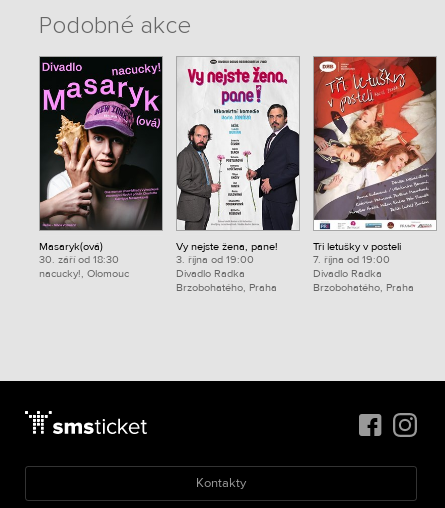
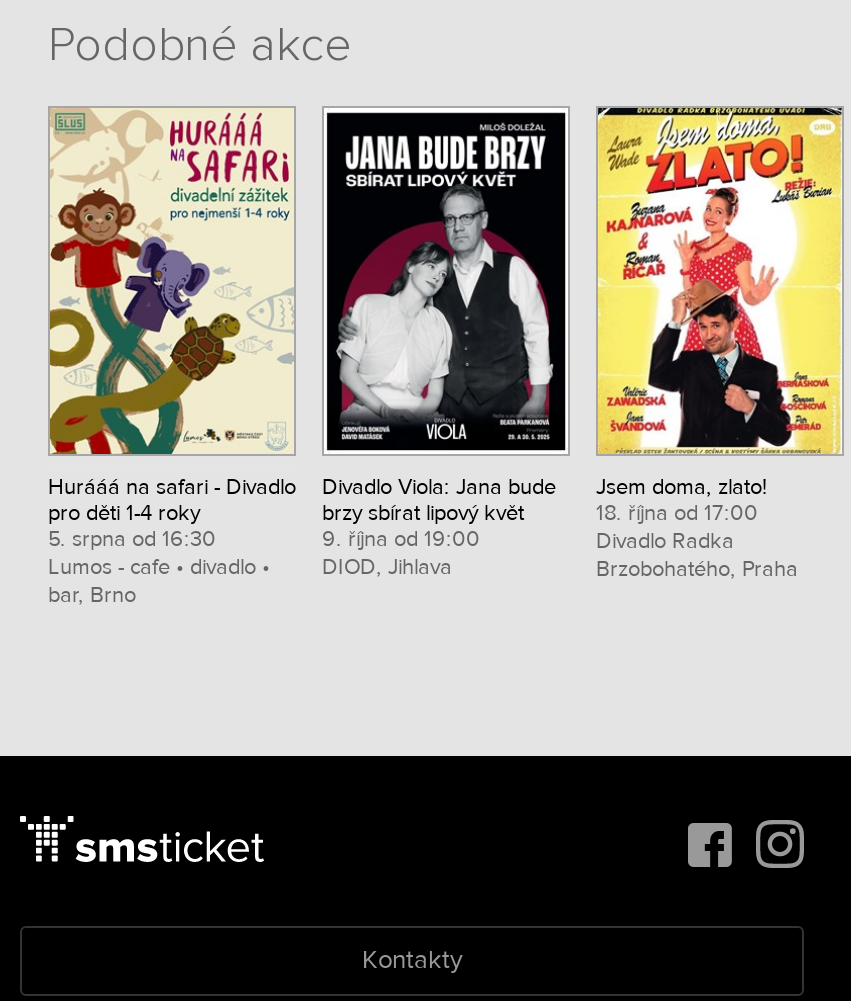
- [image]
- Masaryk(ová)
- 30. září od 18:30
- nacucky!, Olomouc
+ [image]
+ Hurááá na safari - Divadlo
+ pro děti 1-4 roky
+ 5. srpna od 16:30
+ Lumos - cafe • divadlo •
+ bar, Brno

- [image]
- Vy nejste žena, pane!
- 3. října od 19:00
- Divadlo Radka
- Brzobohatého, Praha
+ [image]
+ Divadlo Viola: Jana bude
+ brzy sbírat lipový květ
+ 9. října od 19:00
+ DIOD, Jihlava

- [image]
- Tři letušky v posteli
- 7. října od 19:00
+ [image]
+ Jsem doma, zlato!
+ 18. října od 17:00
